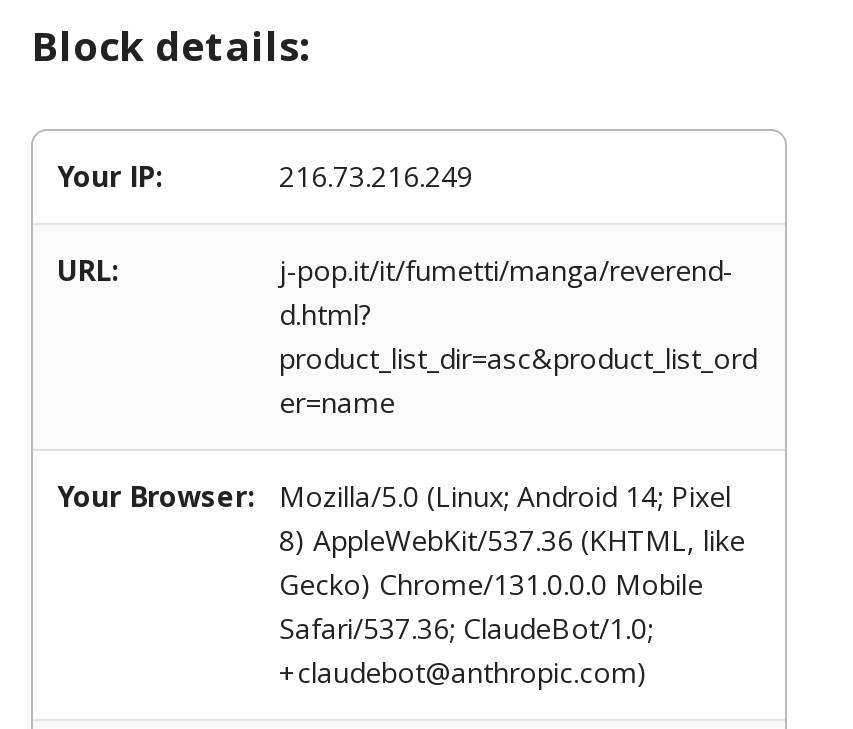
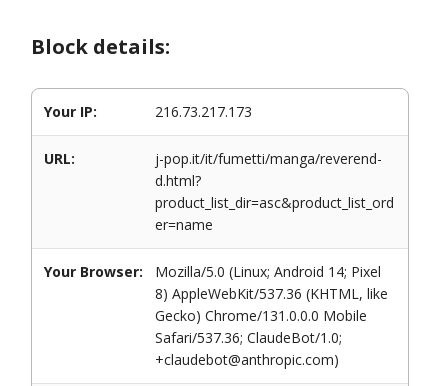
- 216.73.216.249
+ 216.73.217.173
